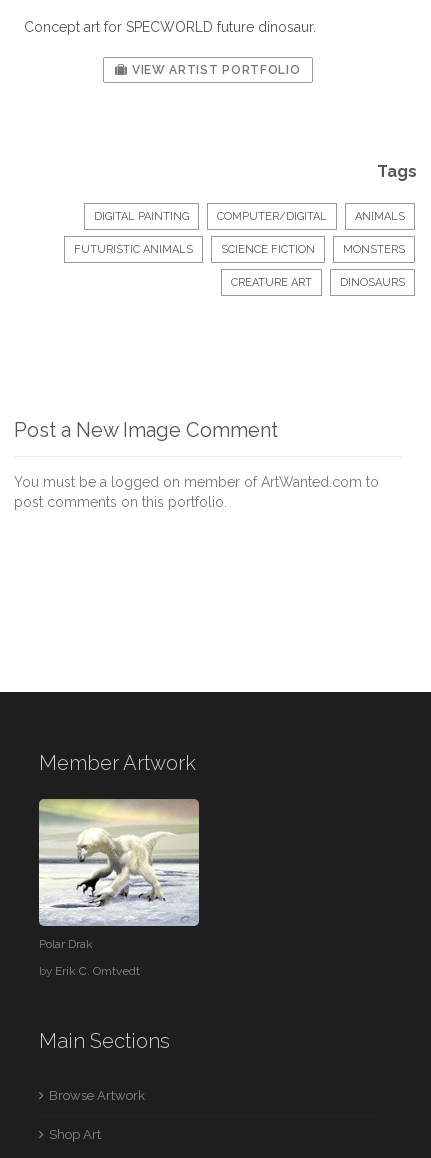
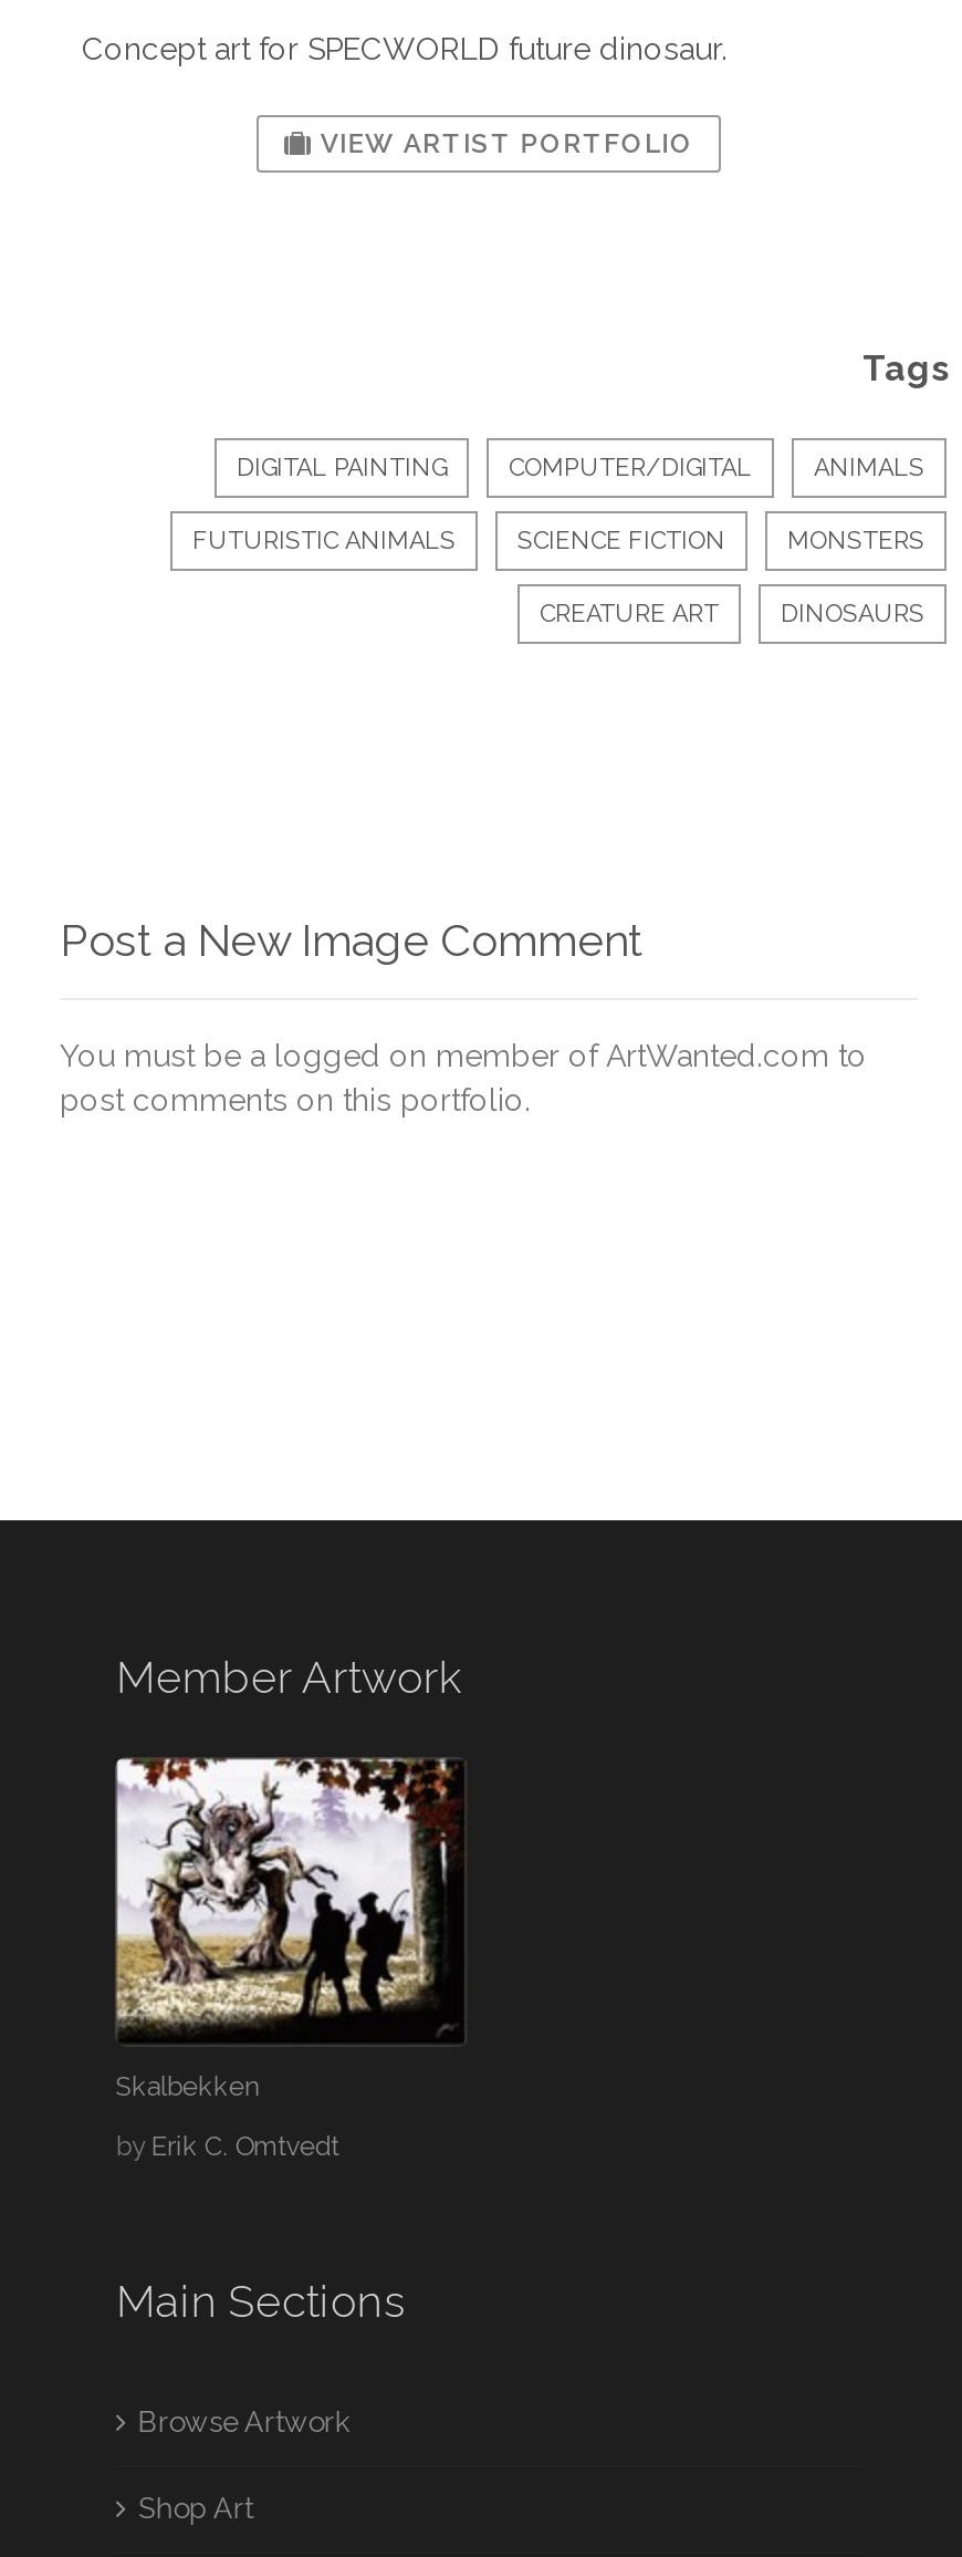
- [image]
- Polar Drak
+ [image]
+ Skalbekken
